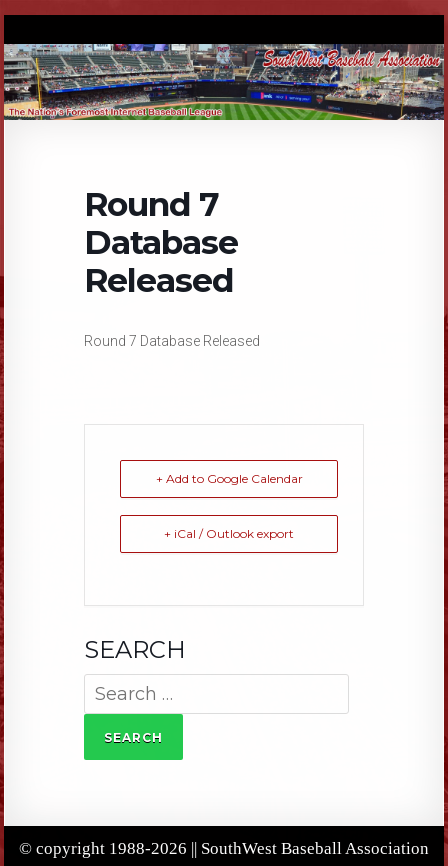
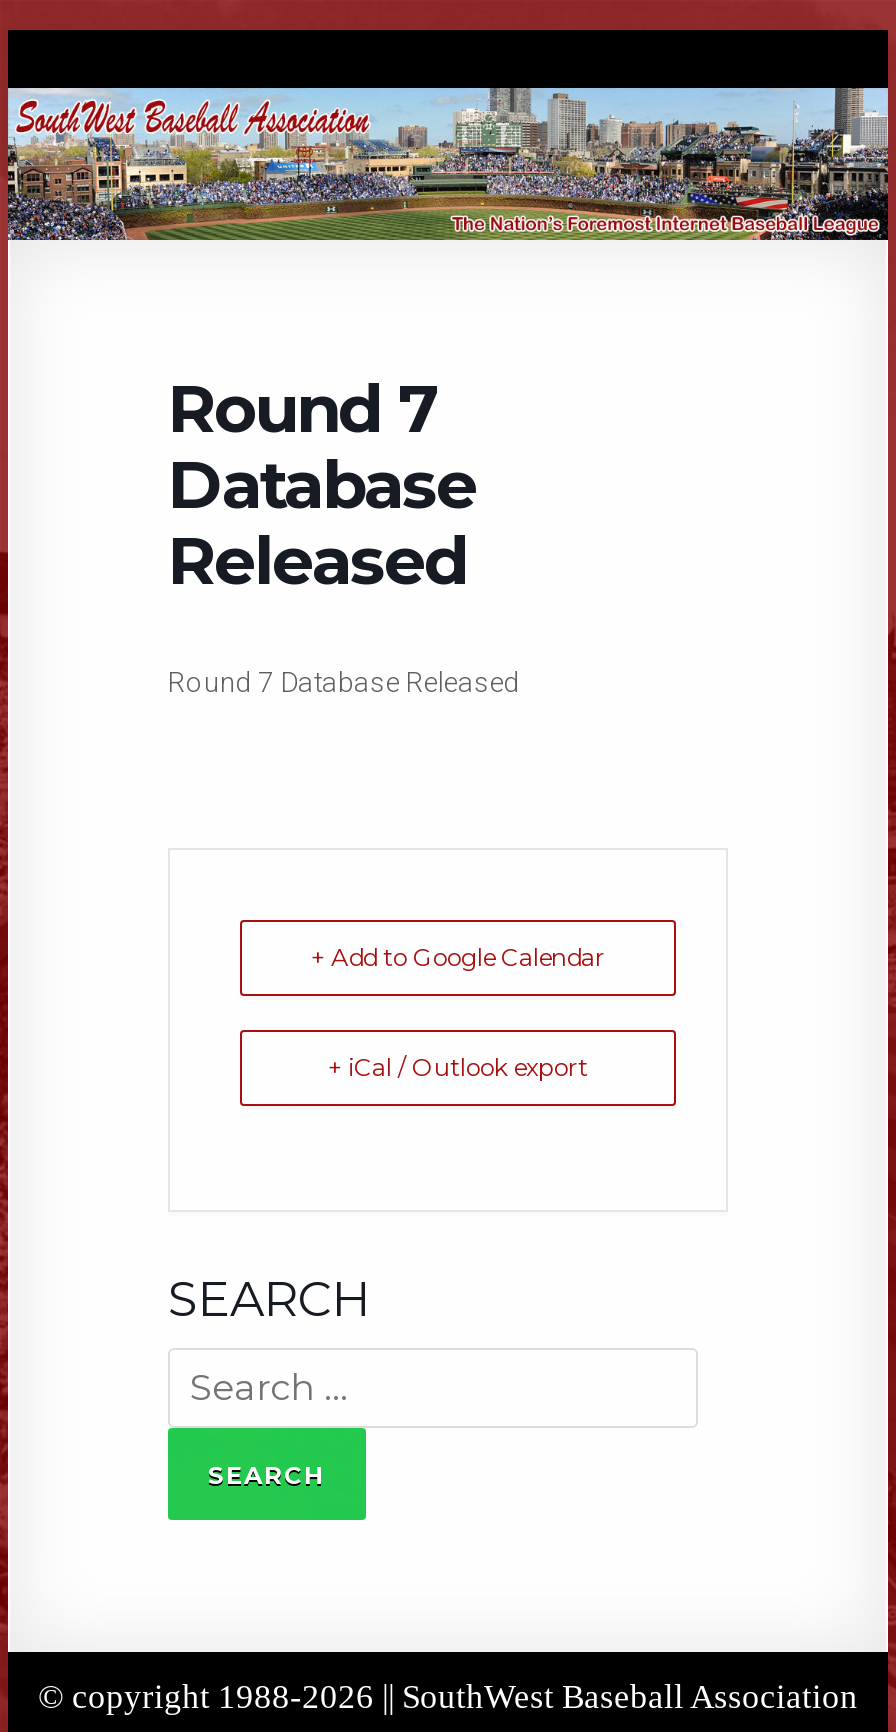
- [image]
+ [image]
